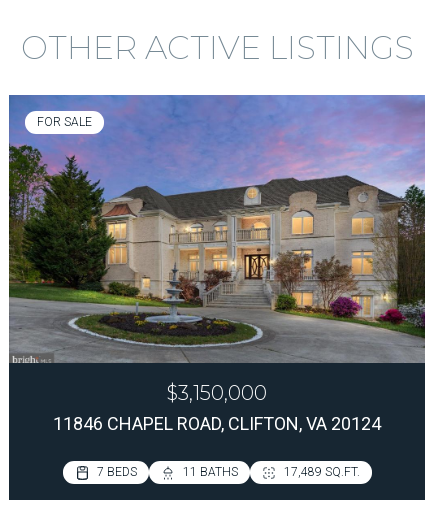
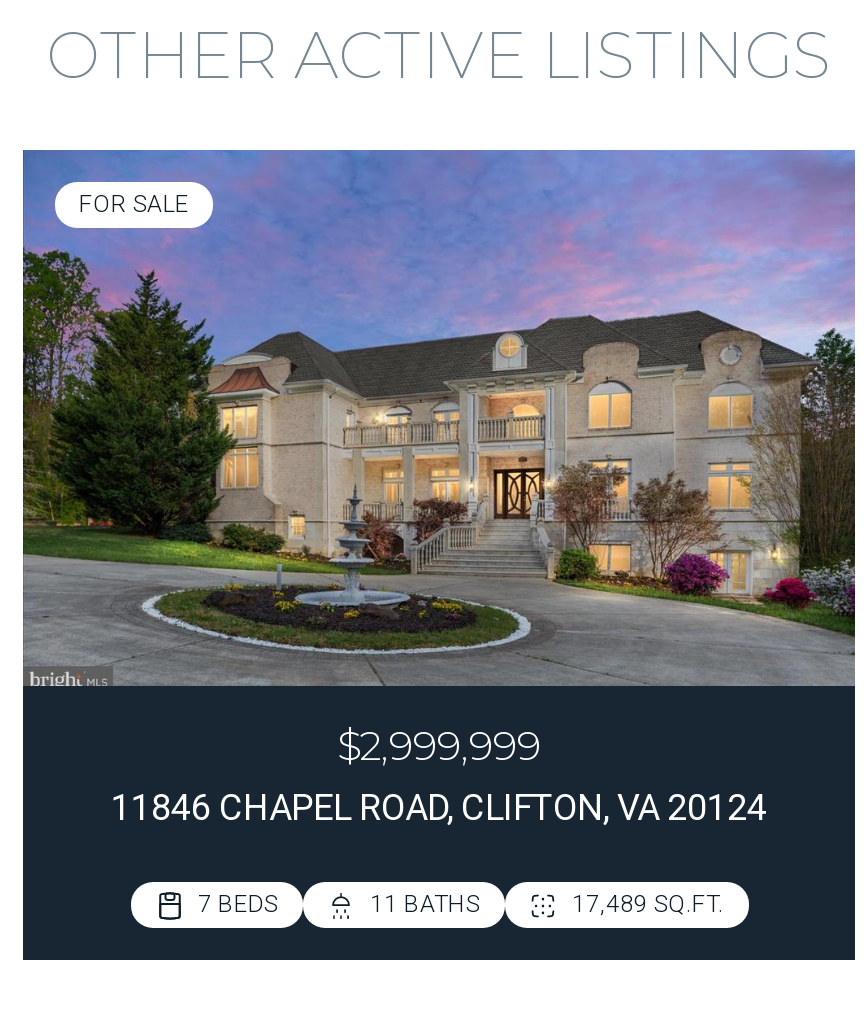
- $3,150,000
+ $2,999,999
